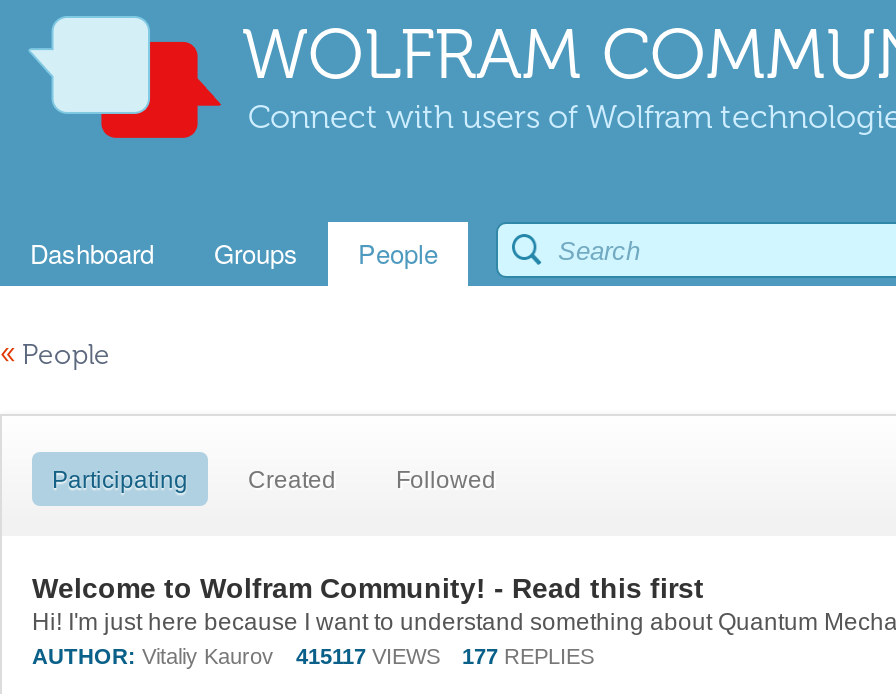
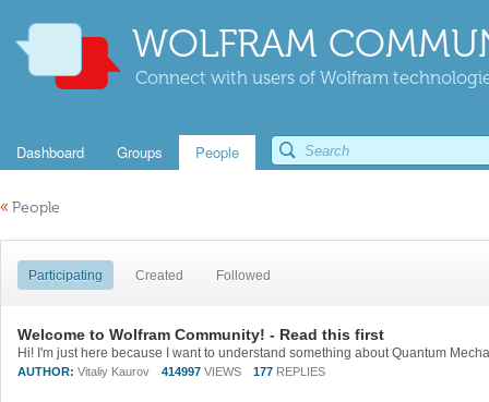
- AUTHOR: Vitaliy Kaurov 415117 VIEWS 177 REPLIES
+ AUTHOR: Vitaliy Kaurov 414997 VIEWS 177 REPLIES
